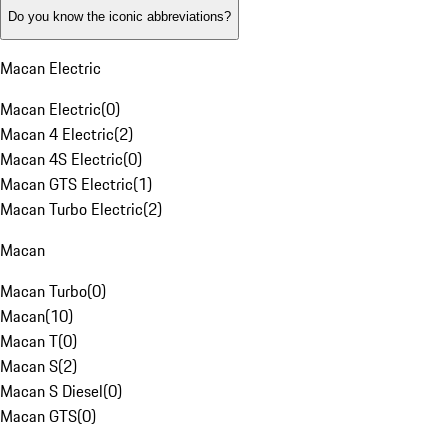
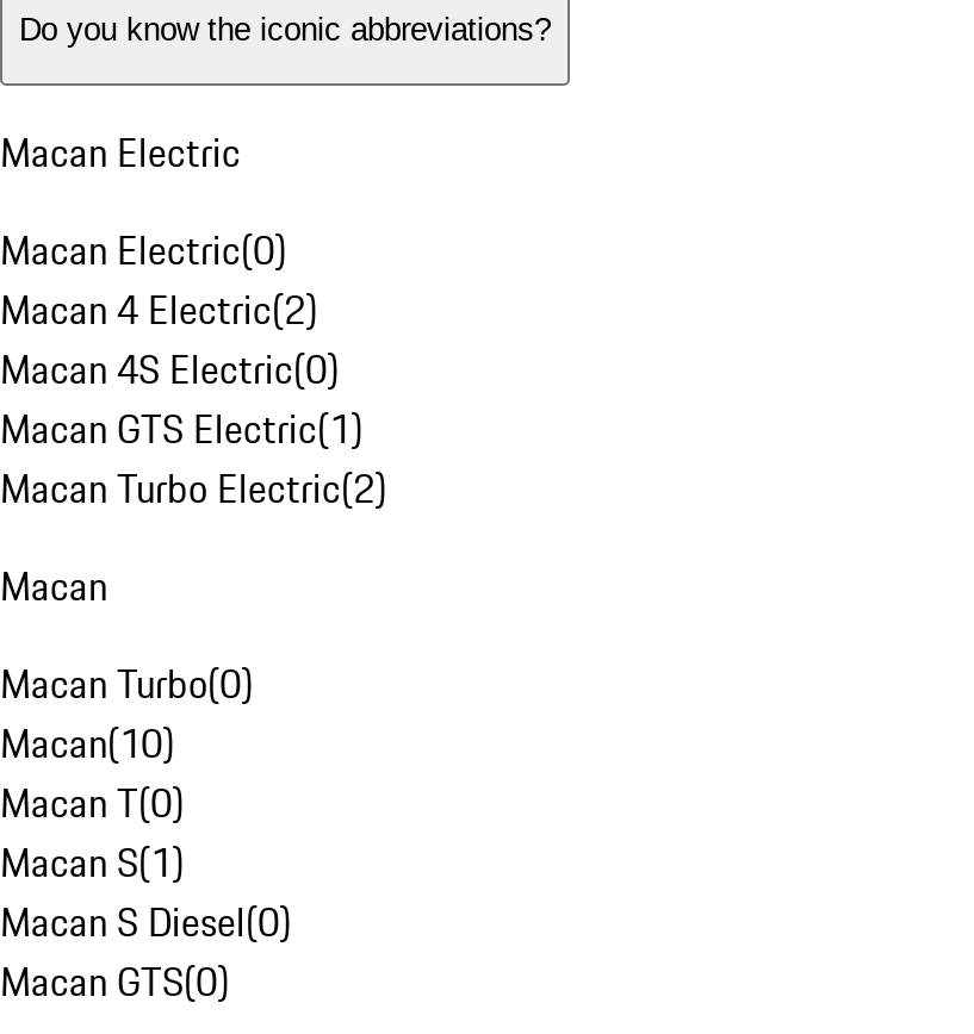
- Macan S(2)
+ Macan S(1)
